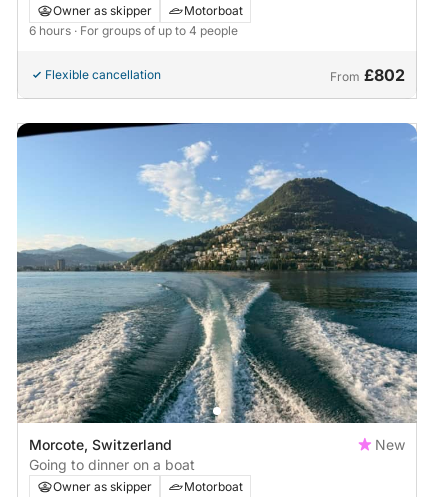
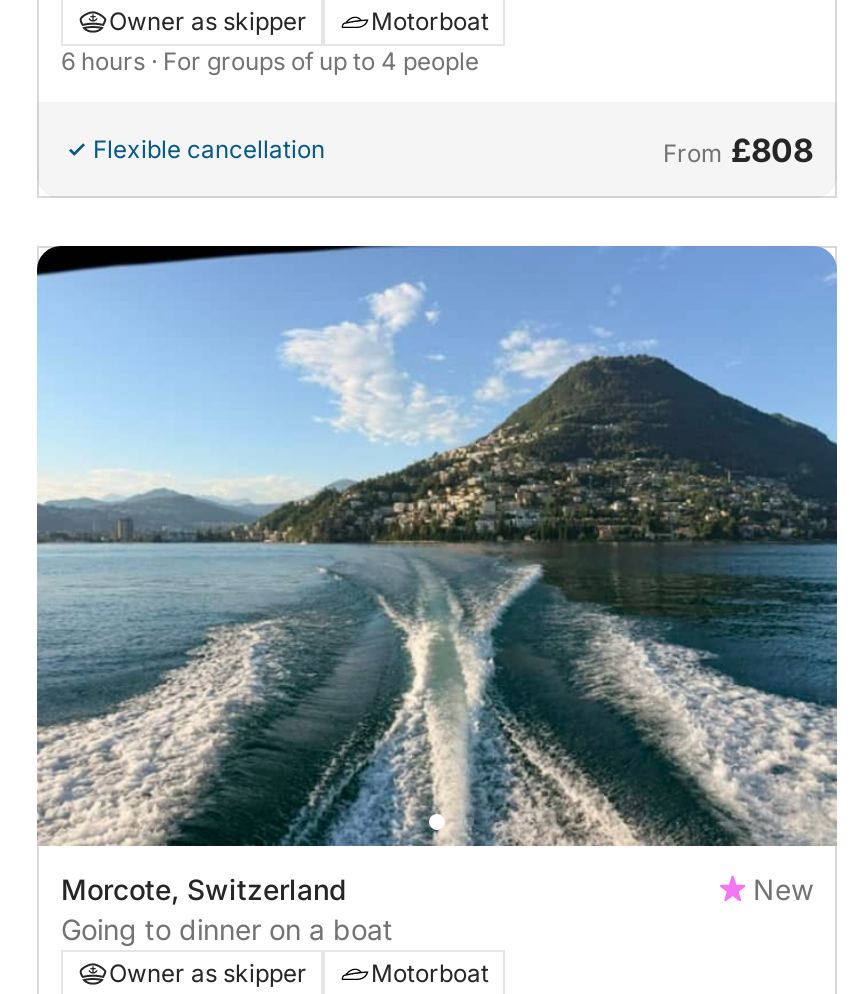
- From £802
+ From £808
